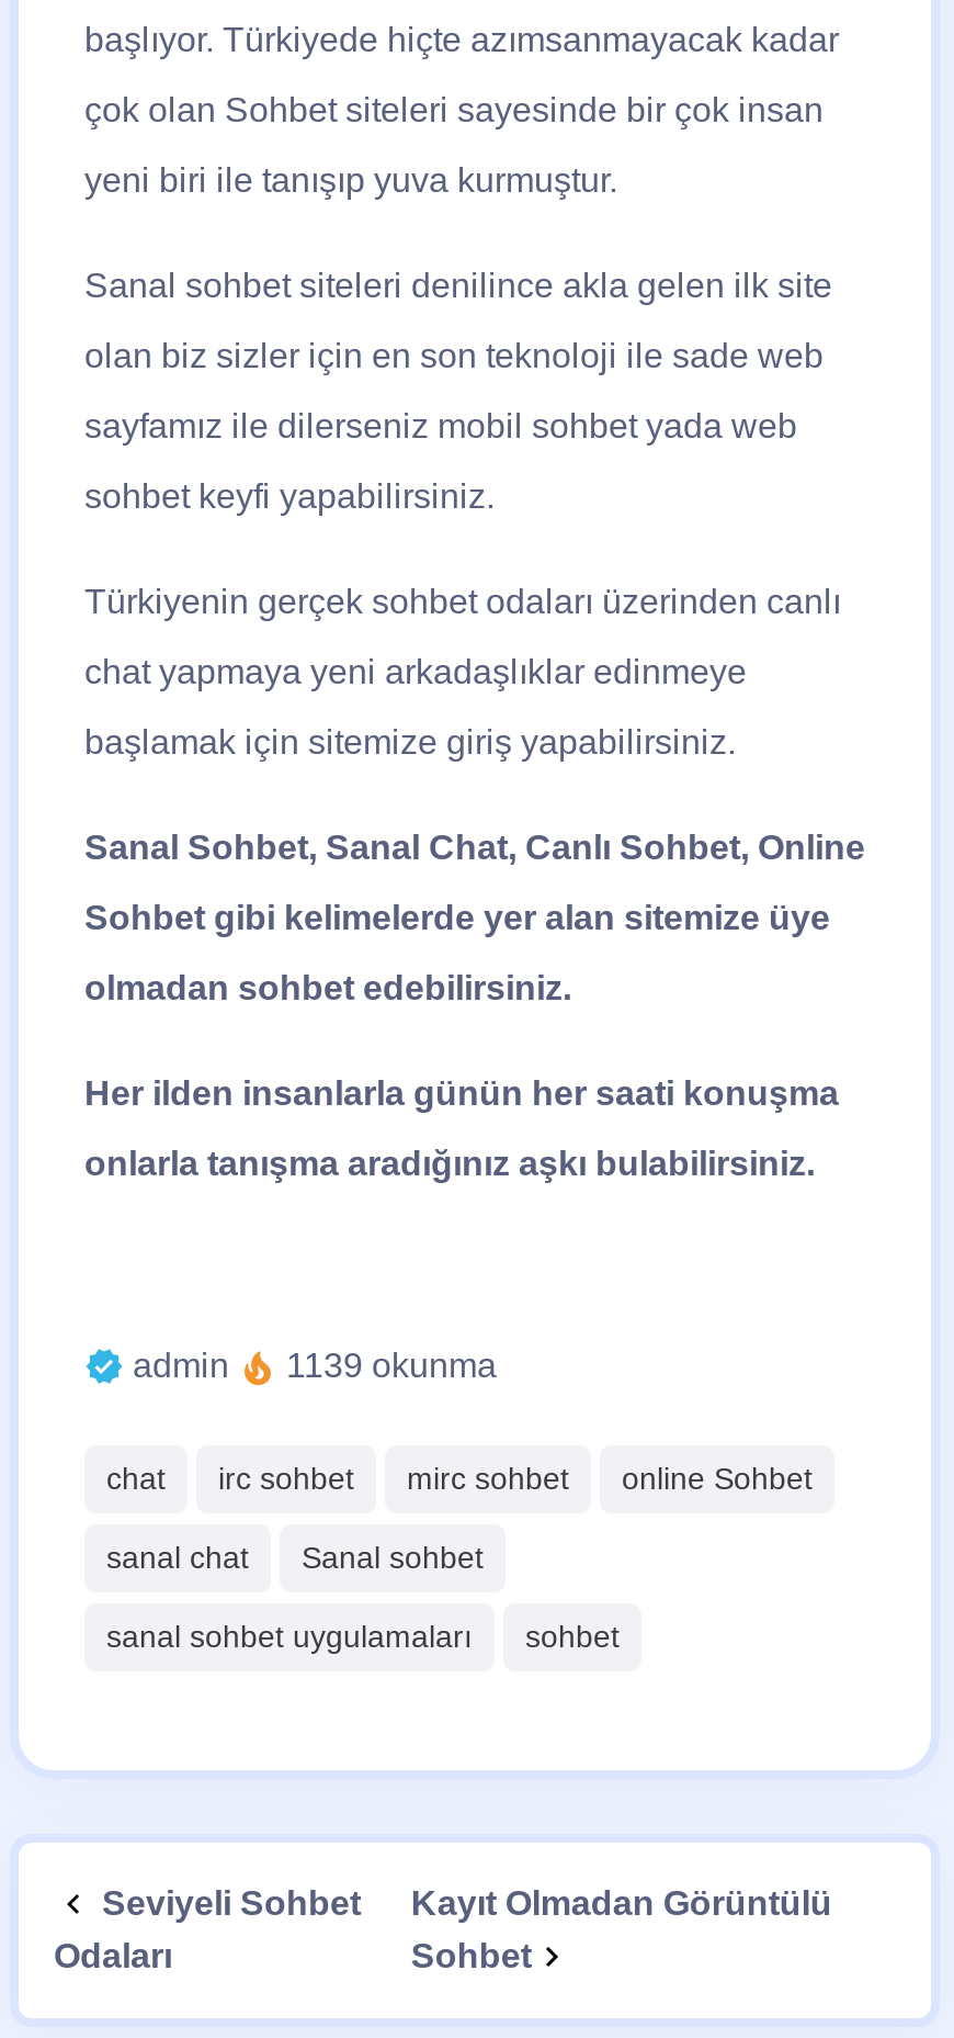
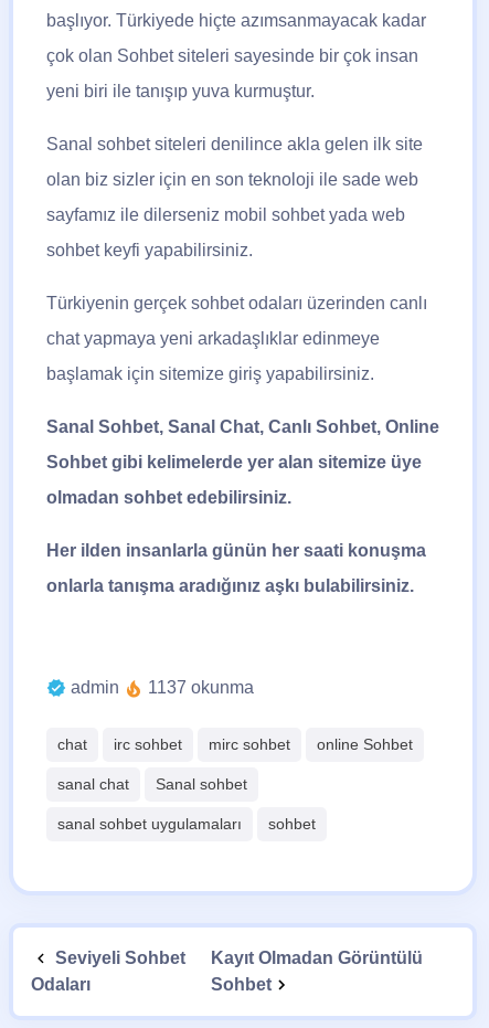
- admin 1139 okunma
+ admin 1137 okunma
